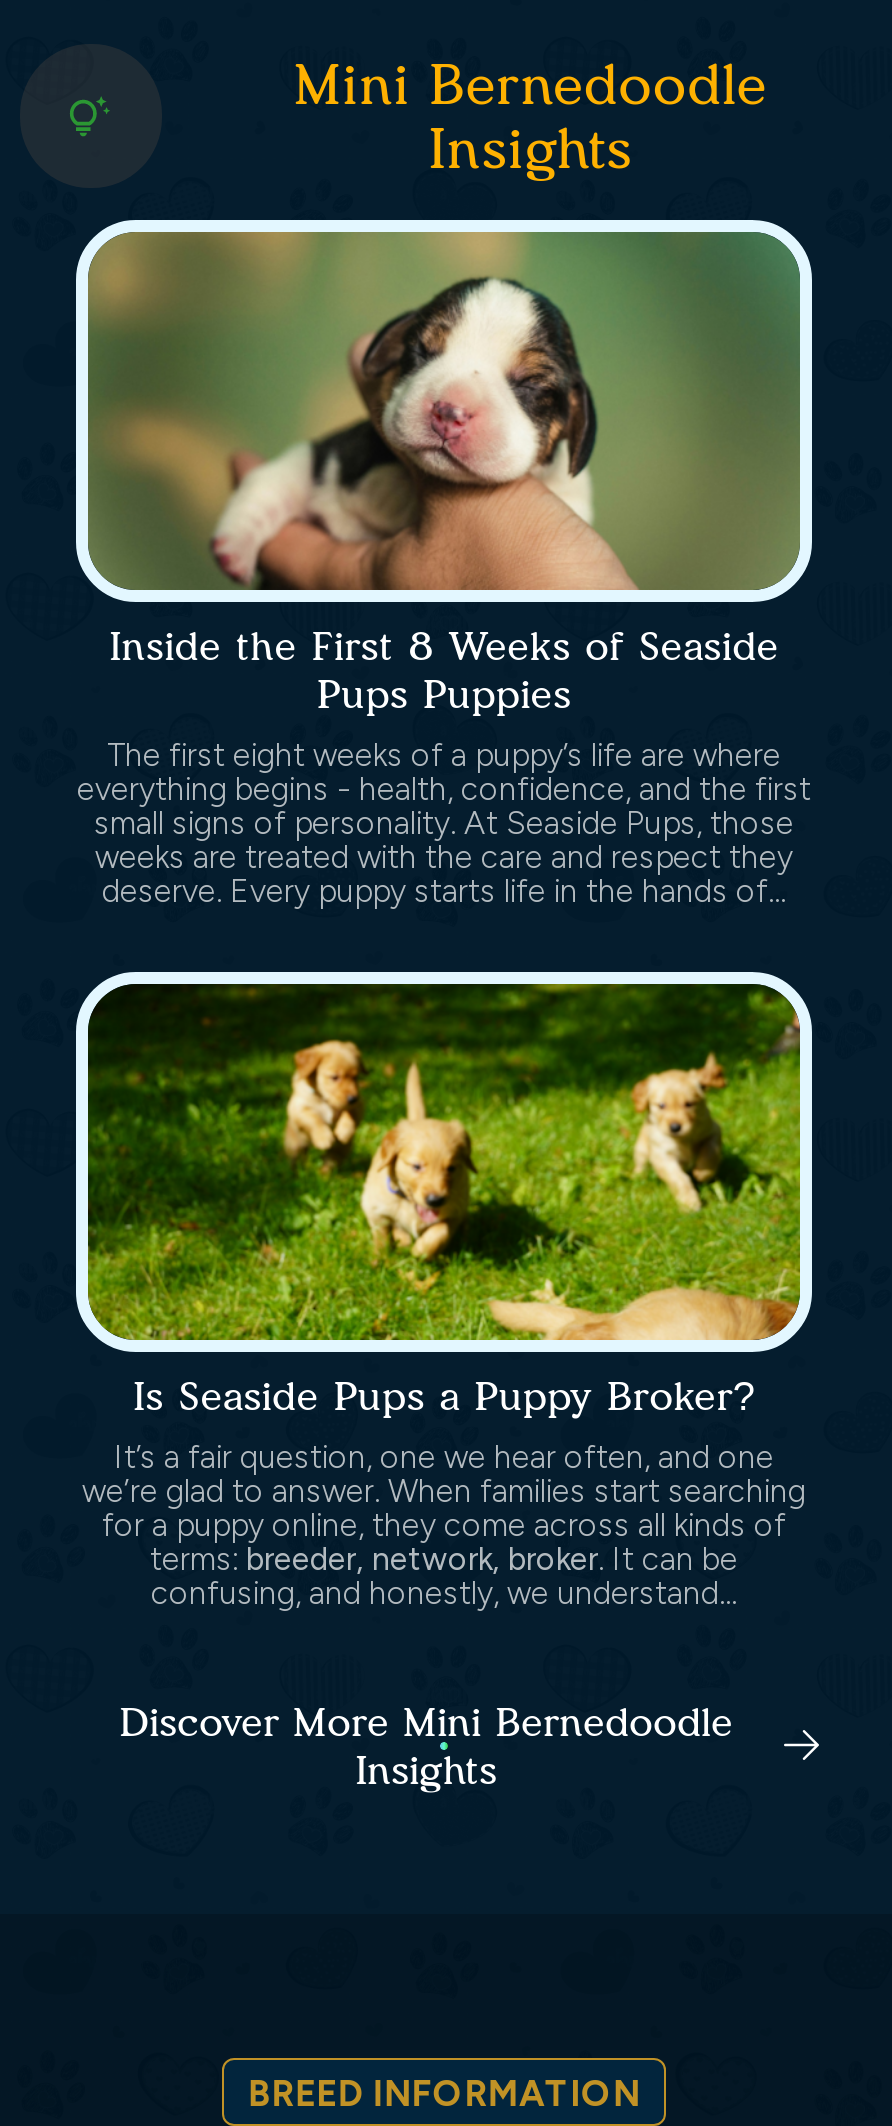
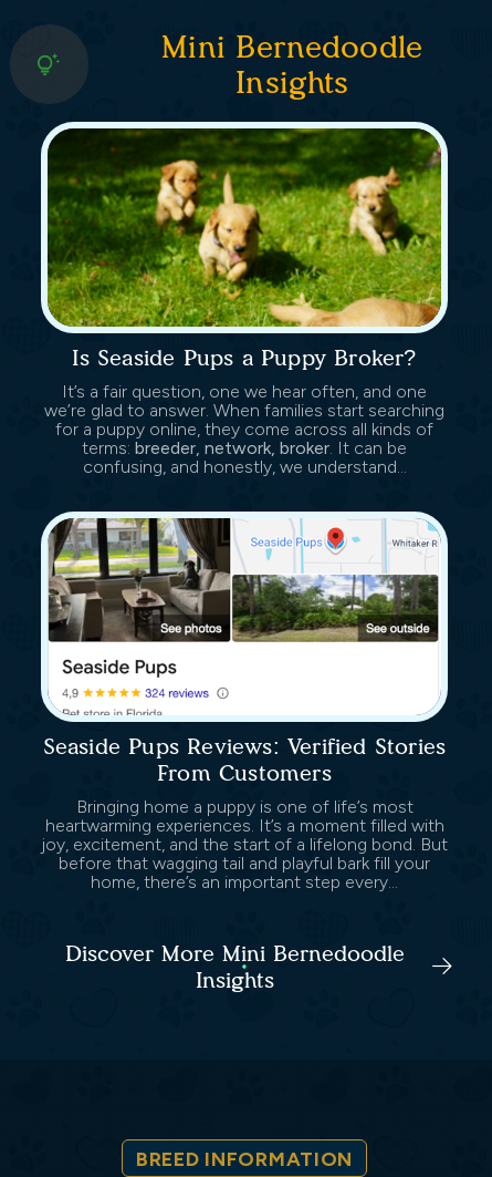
- [image]
- Inside the First 8 Weeks of Seaside
- Pups Puppies
- The first eight weeks of a puppy’s life are where
- everything begins - health, confidence, and the first
- small signs of personality. At Seaside Pups, those
- weeks are treated with the care and respect they
- deserve. Every puppy starts life in the hands of...

moved up: [image] | Is Seaside Pups a Puppy Broker? | It’s a fair question, one we hear often, and one | we’re glad to answer. When families start searching | for a puppy online, they come across all kinds of | terms: breeder, network, broker. It can be | confusing, and honestly, we understand...

+ [image]
+ Seaside Pups Reviews: Verified Stories
+ From Customers
+ Bringing home a puppy is one of life’s most
+ heartwarming experiences. It’s a moment filled with
+ joy, excitement, and the start of a lifelong bond. But
+ before that wagging tail and playful bark fill your
+ home, there’s an important step every...
